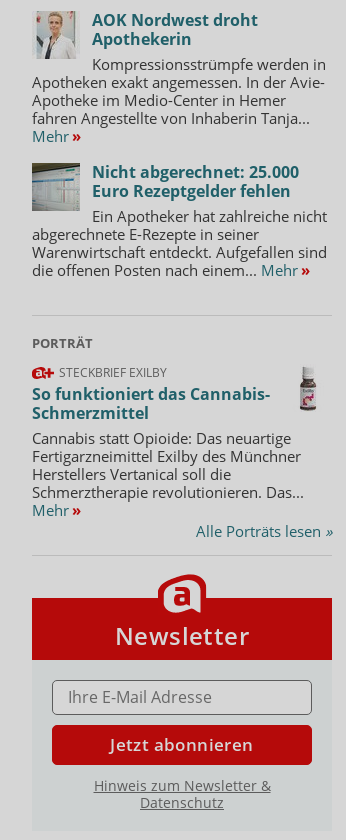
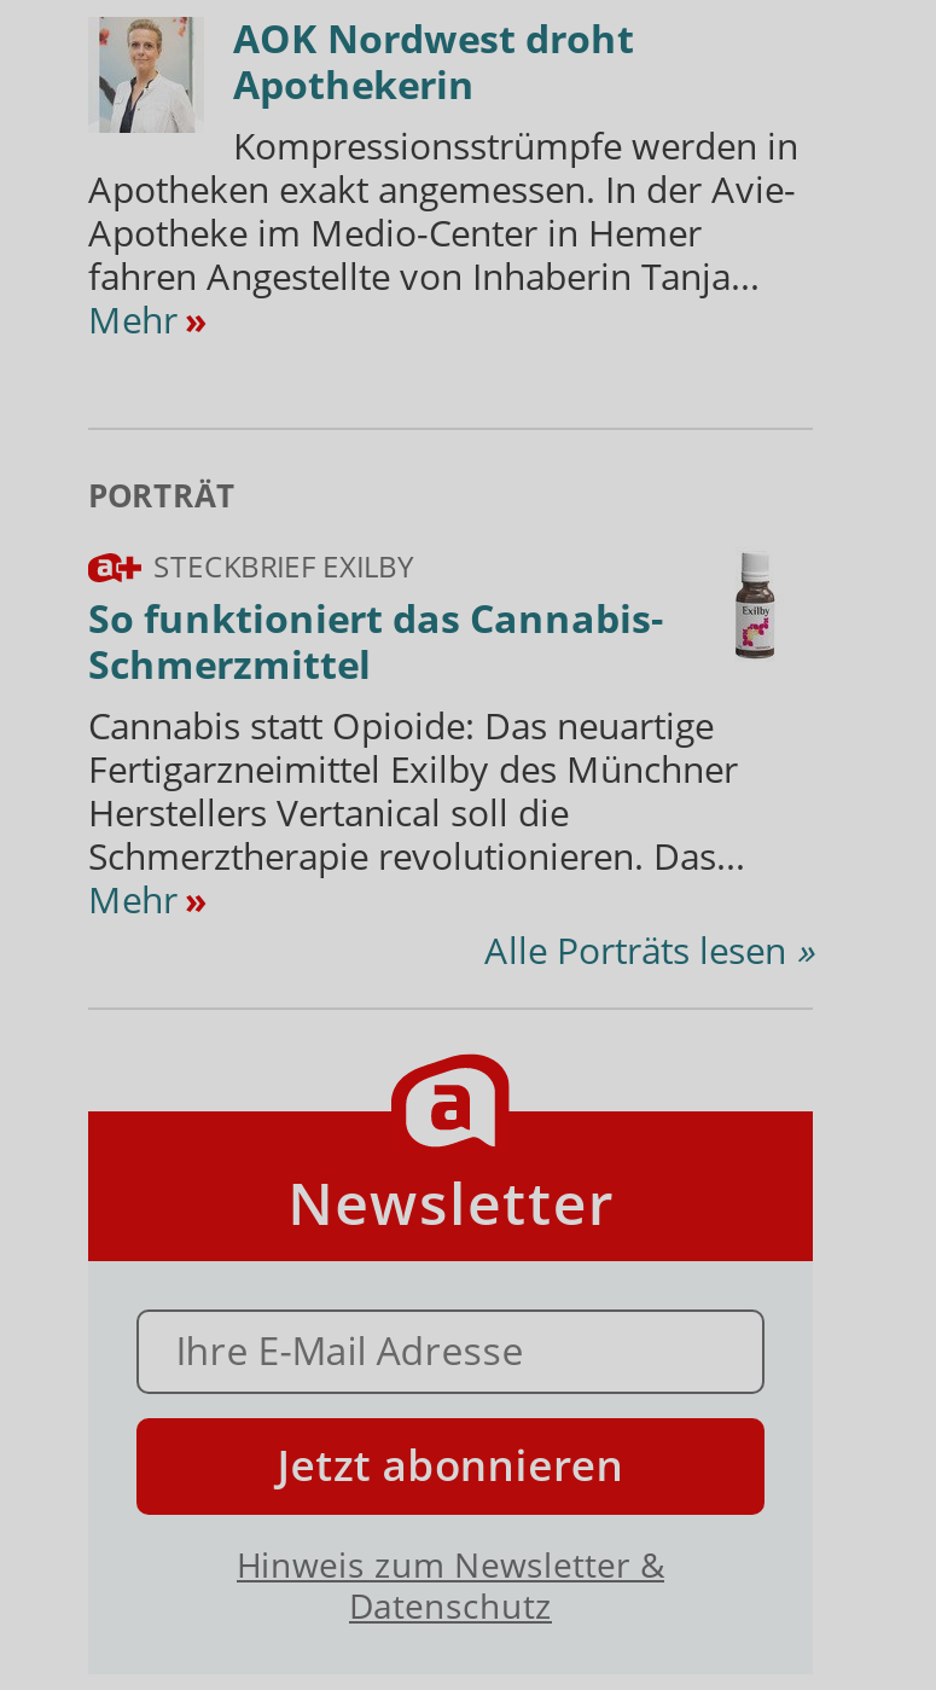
- [image]
- Nicht abgerechnet: 25.000
- Euro Rezeptgelder fehlen
- Ein Apotheker hat zahlreiche nicht
- abgerechnete E-Rezepte in seiner
- Warenwirtschaft entdeckt. Aufgefallen sind
- die offenen Posten nach einem... Mehr »
